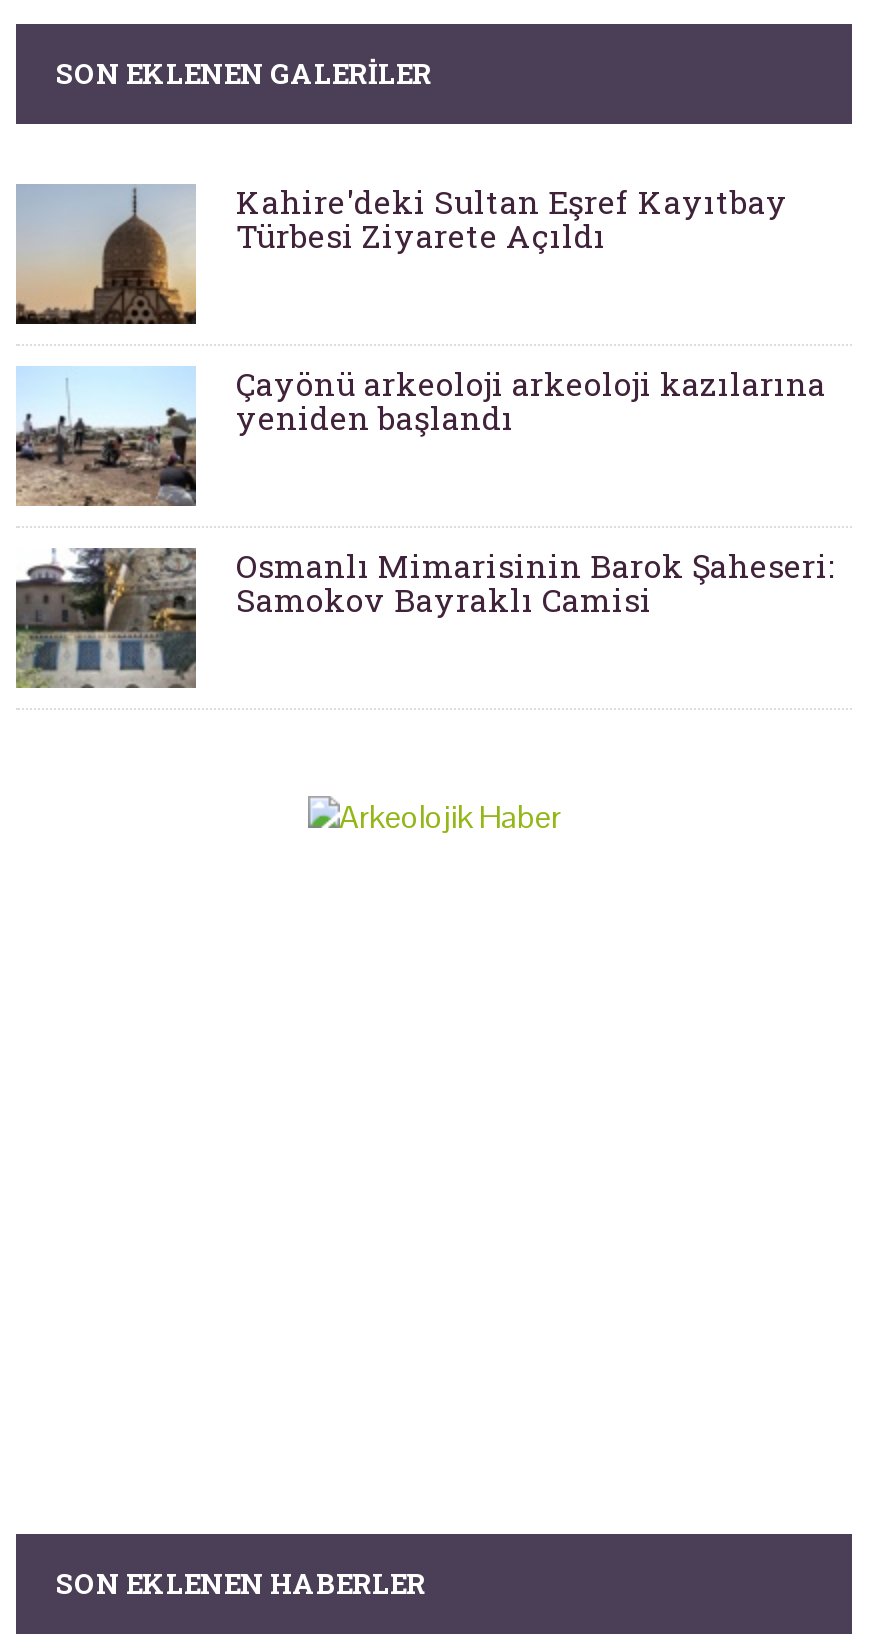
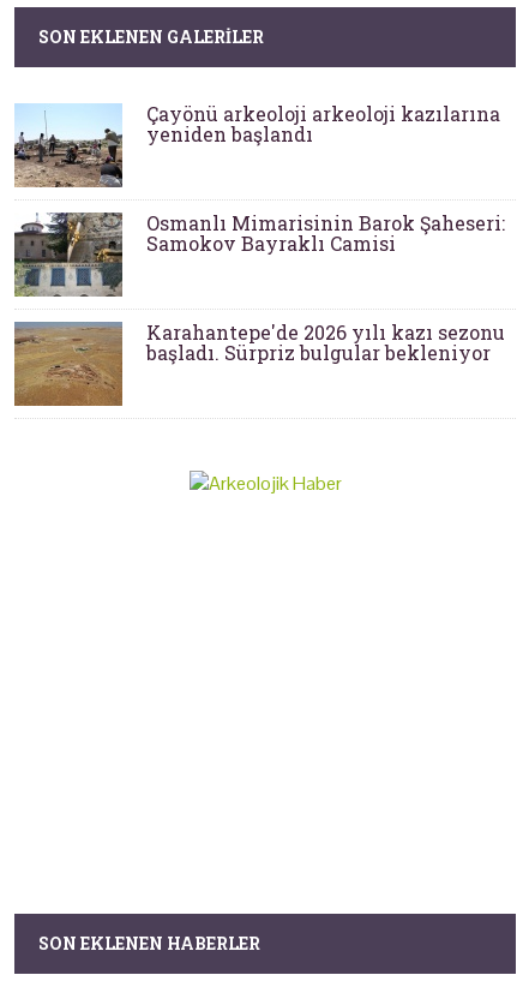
- [image]
- Kahire'deki Sultan Eşref Kayıtbay
- Türbesi Ziyarete Açıldı

moved up: [image] | Çayönü arkeoloji arkeoloji kazılarına | yeniden başlandı | Osmanlı Mimarisinin Barok Şaheseri: | Samokov Bayraklı Camisi

+ [image]
+ Karahantepe'de 2026 yılı kazı sezonu
+ başladı. Sürpriz bulgular bekleniyor
